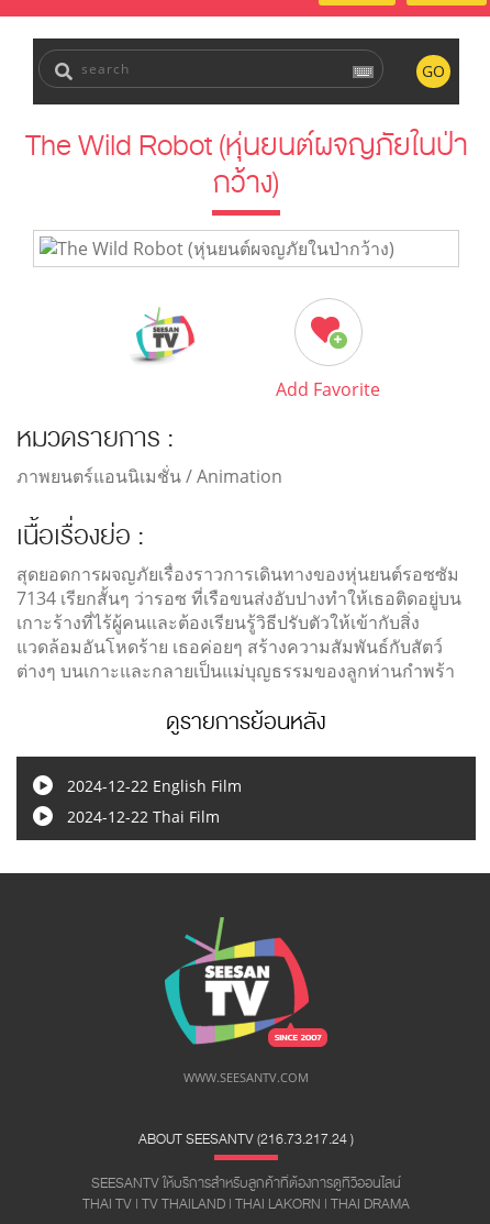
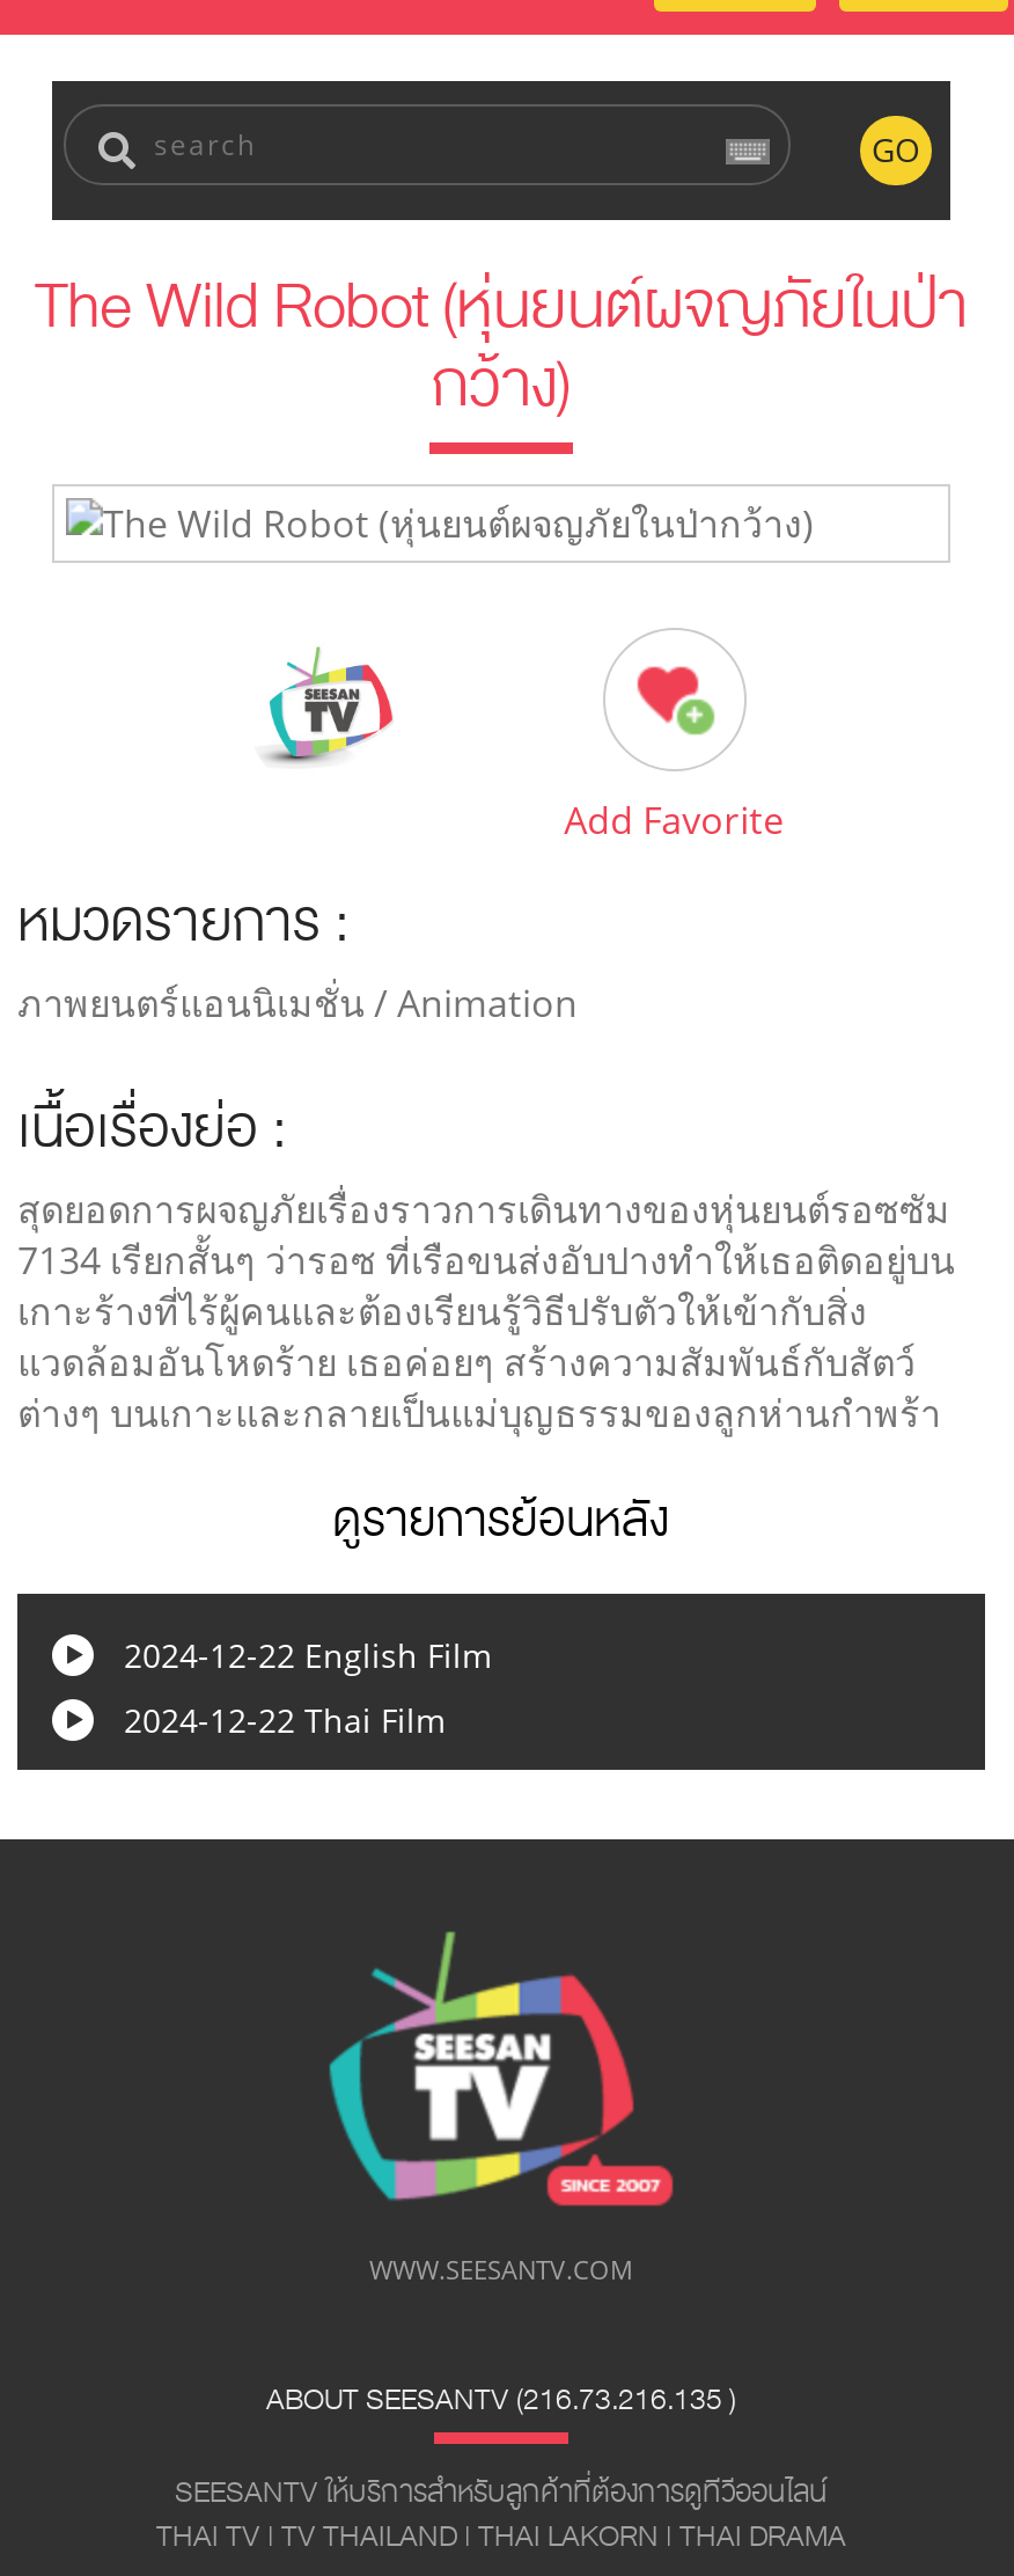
- ABOUT SEESANTV (216.73.217.24 )
+ ABOUT SEESANTV (216.73.216.135 )
